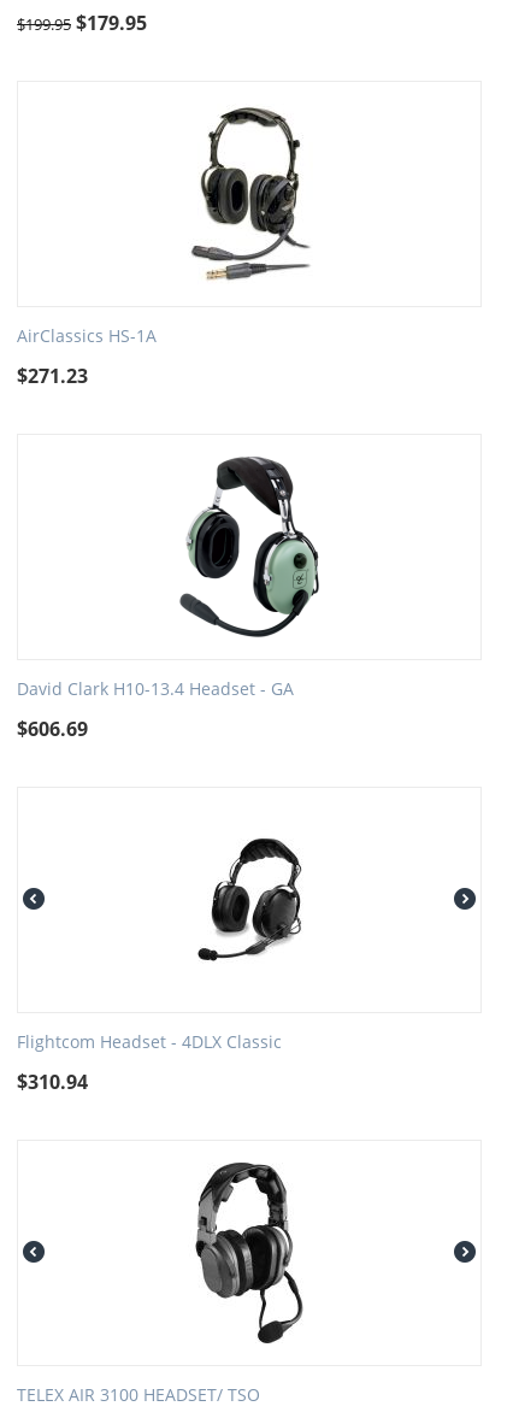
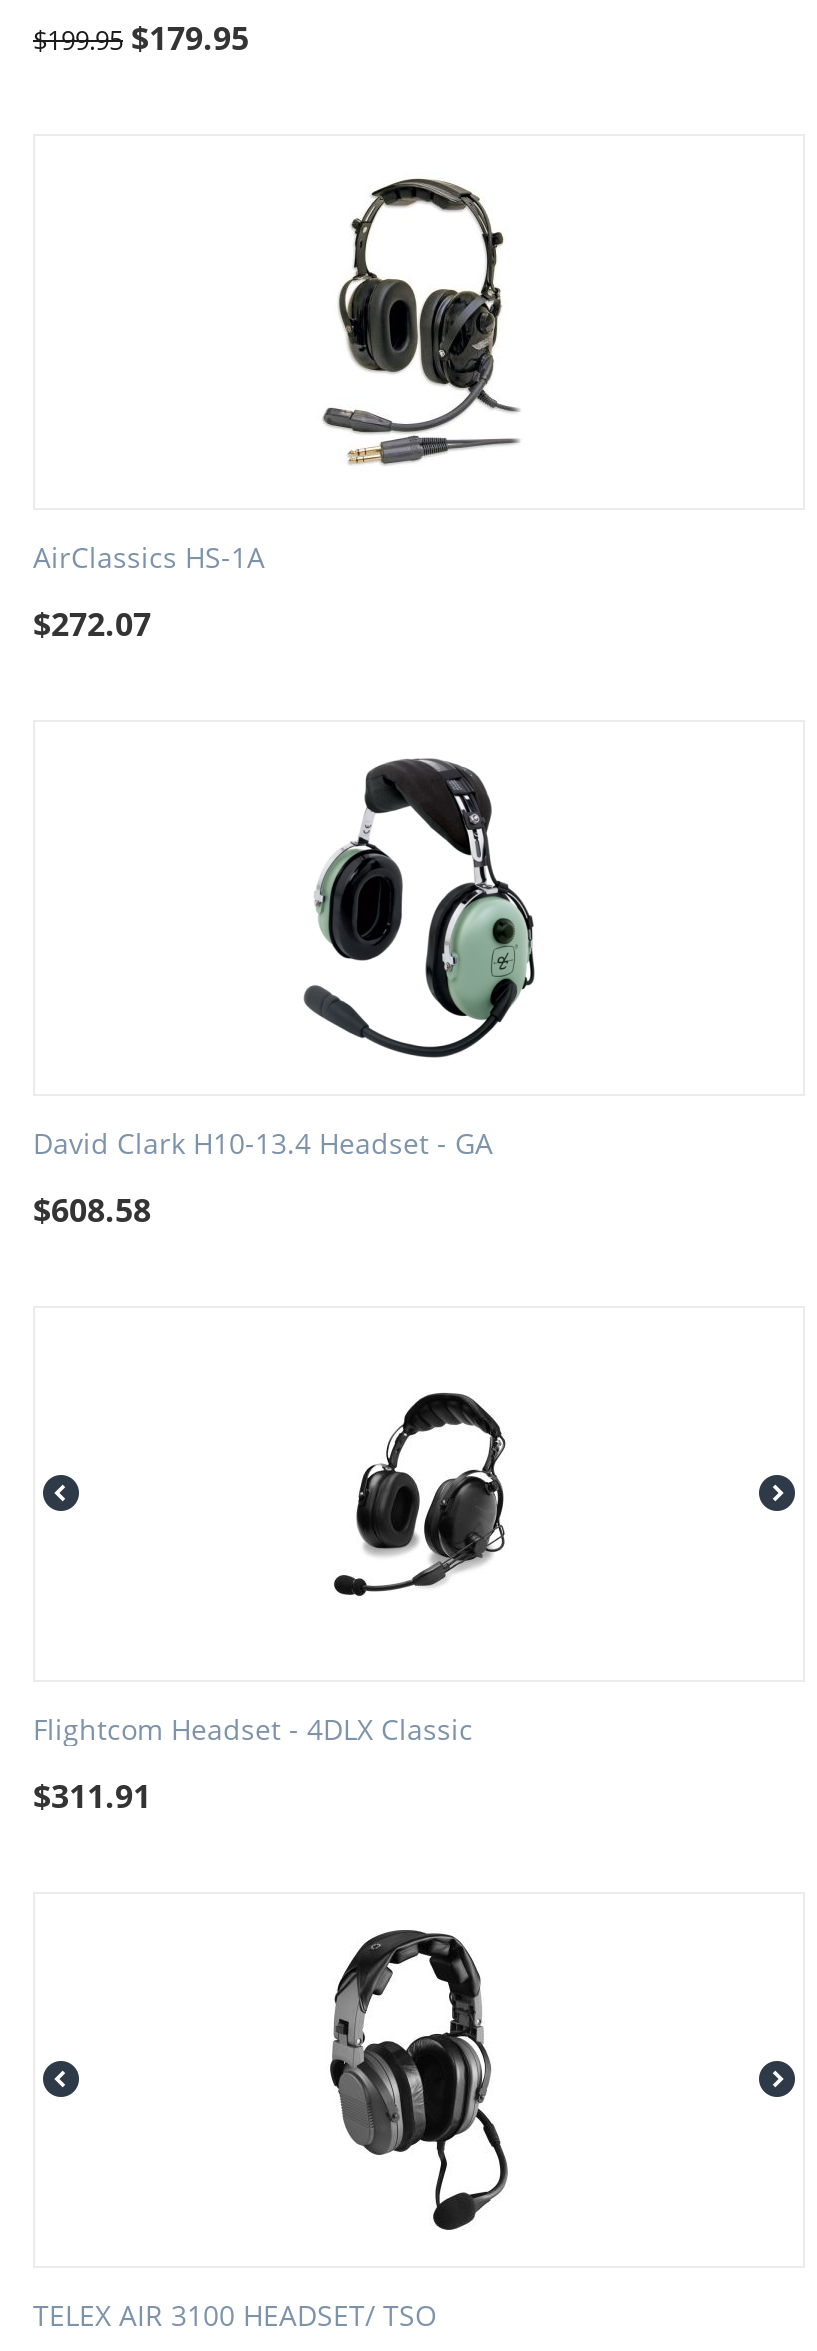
- $271.23
+ $272.07

- $606.69
+ $608.58

- $310.94
+ $311.91
